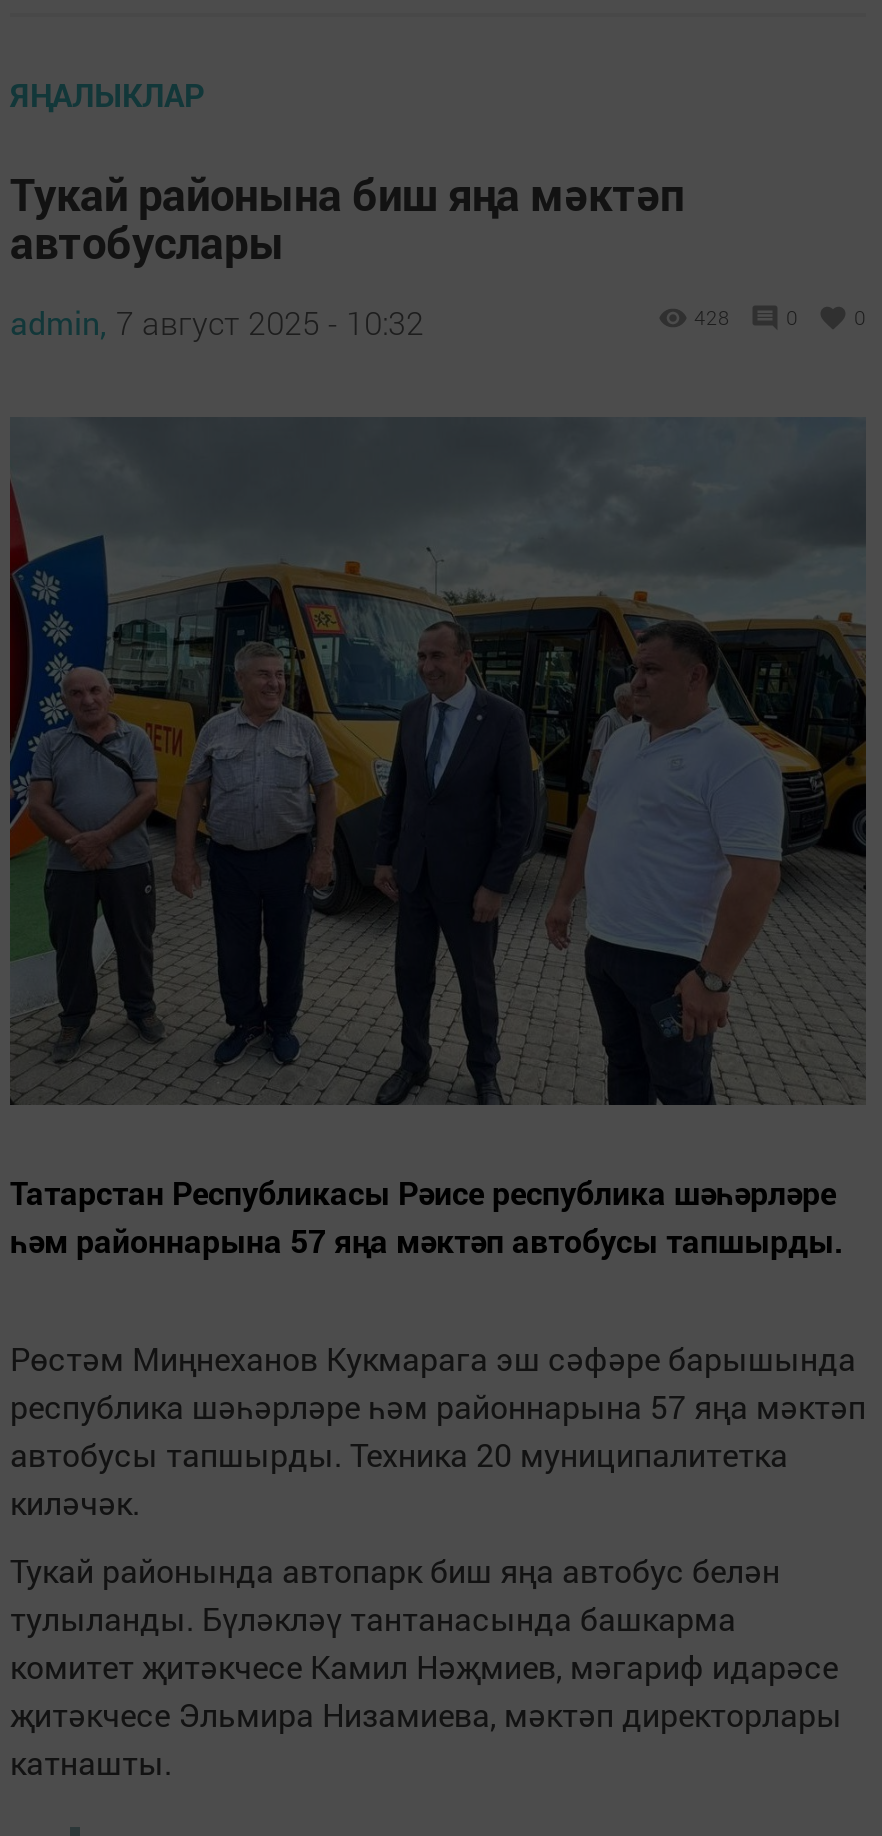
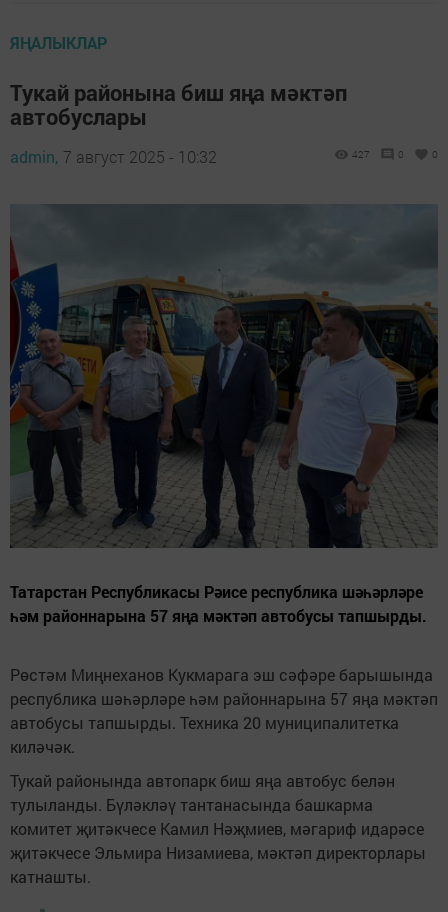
- 428
+ 427
